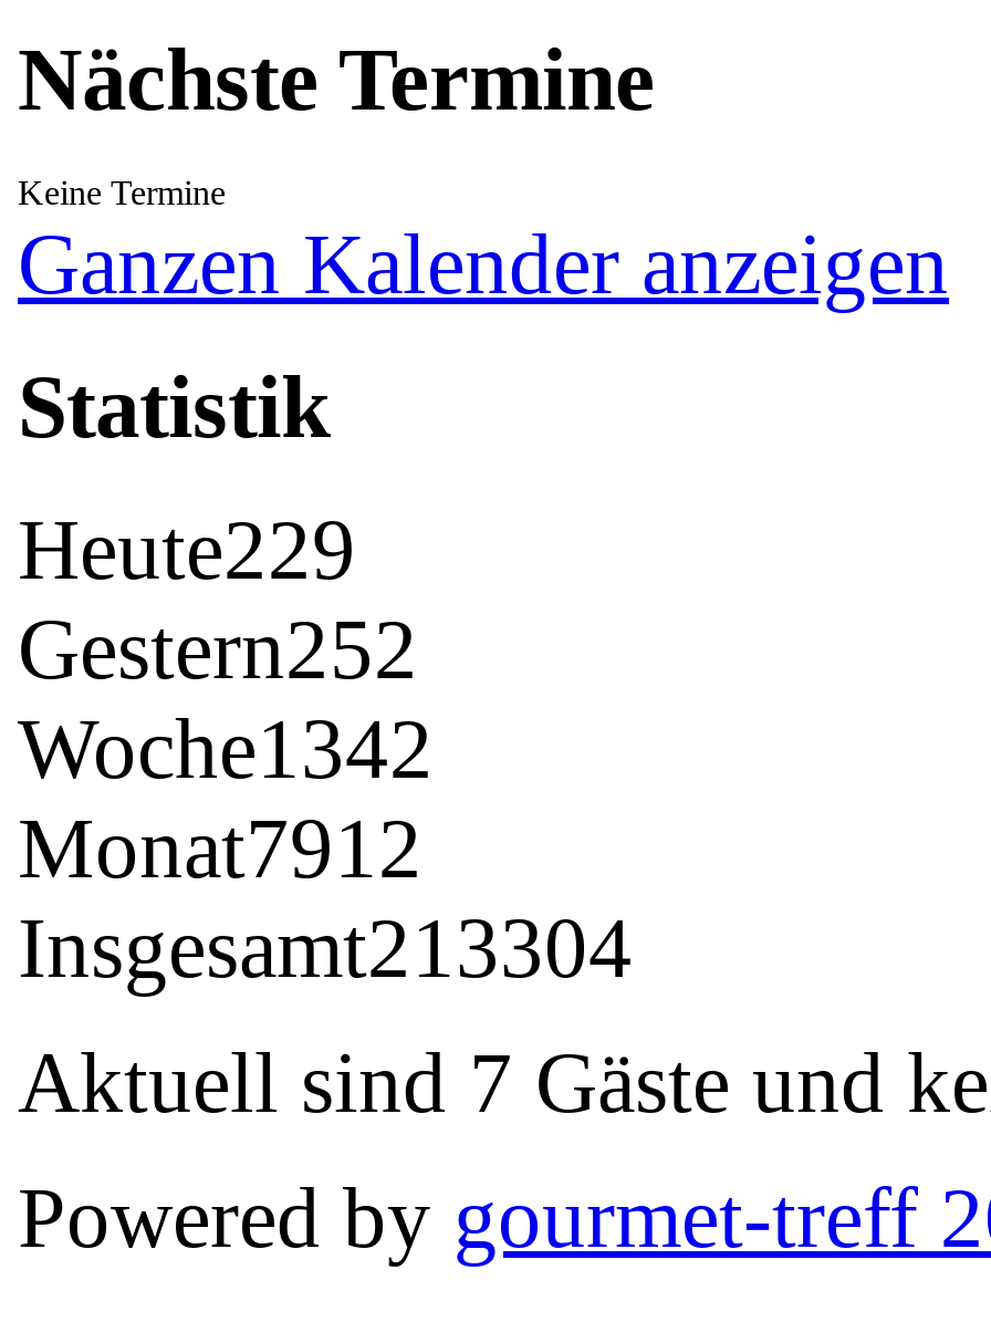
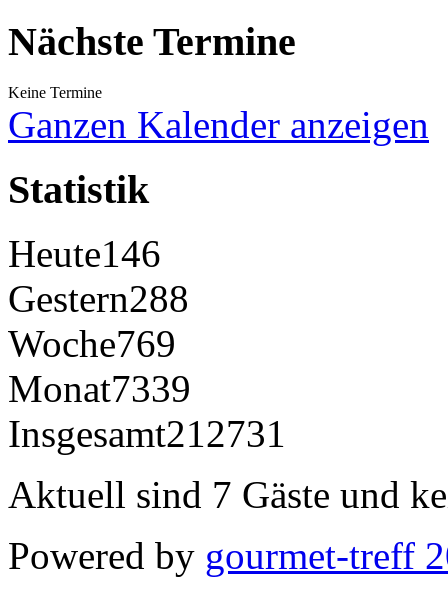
- Heute229
+ Heute146

- Gestern252
+ Gestern288

- Woche1342
+ Woche769

- Monat7912
+ Monat7339

- Insgesamt213304
+ Insgesamt212731
